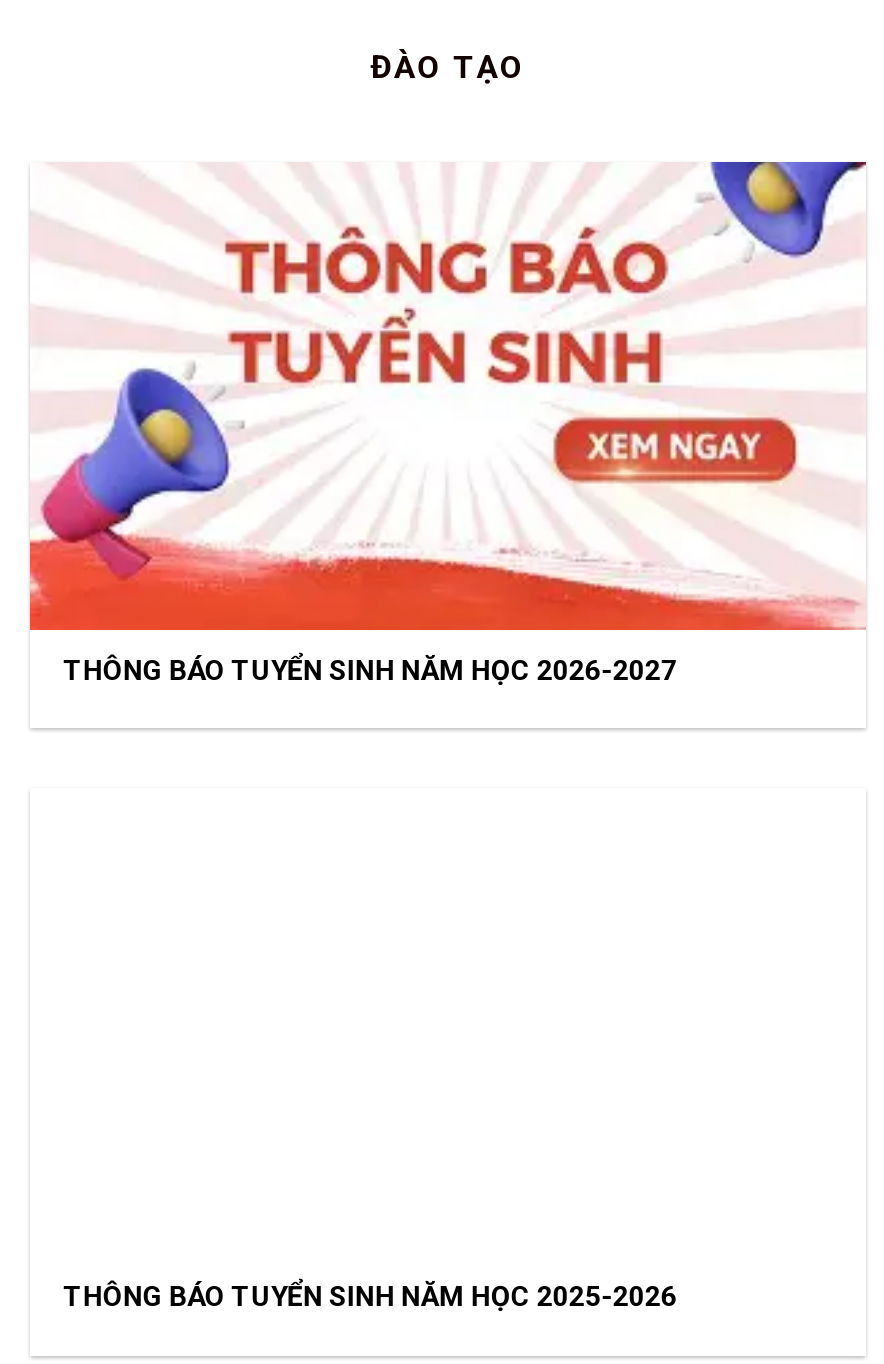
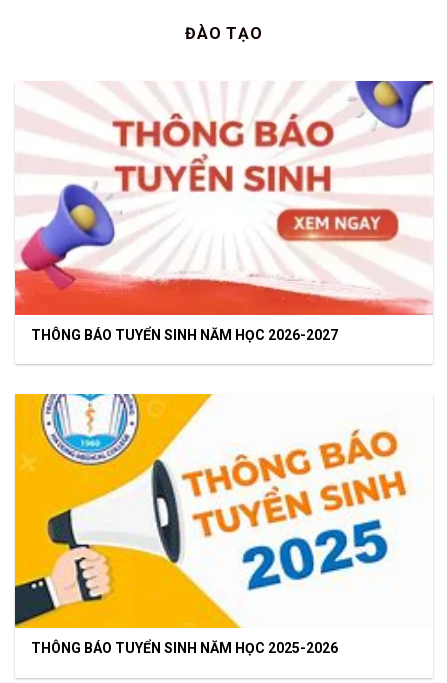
+ [image]
